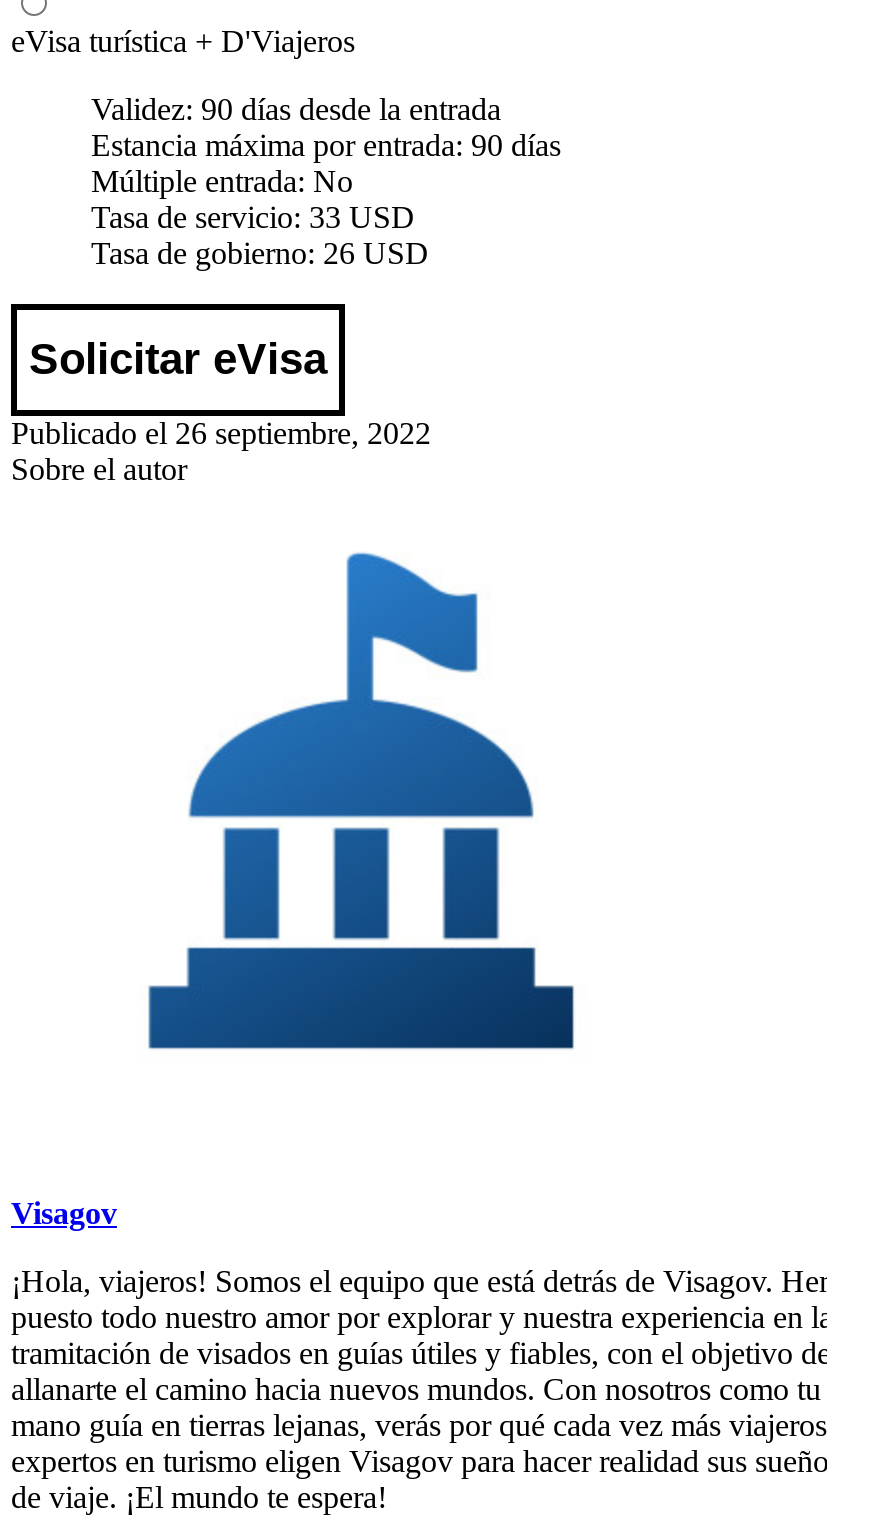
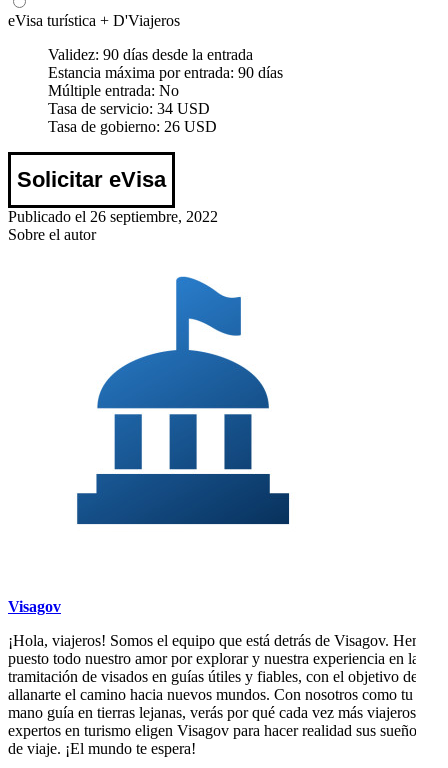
- Tasa de servicio: 33 USD
+ Tasa de servicio: 34 USD
